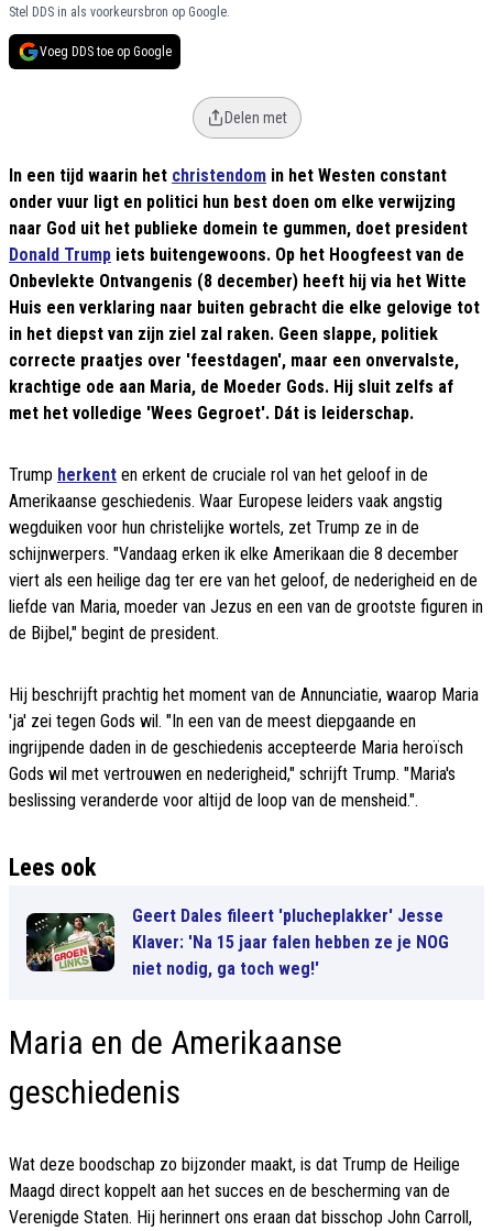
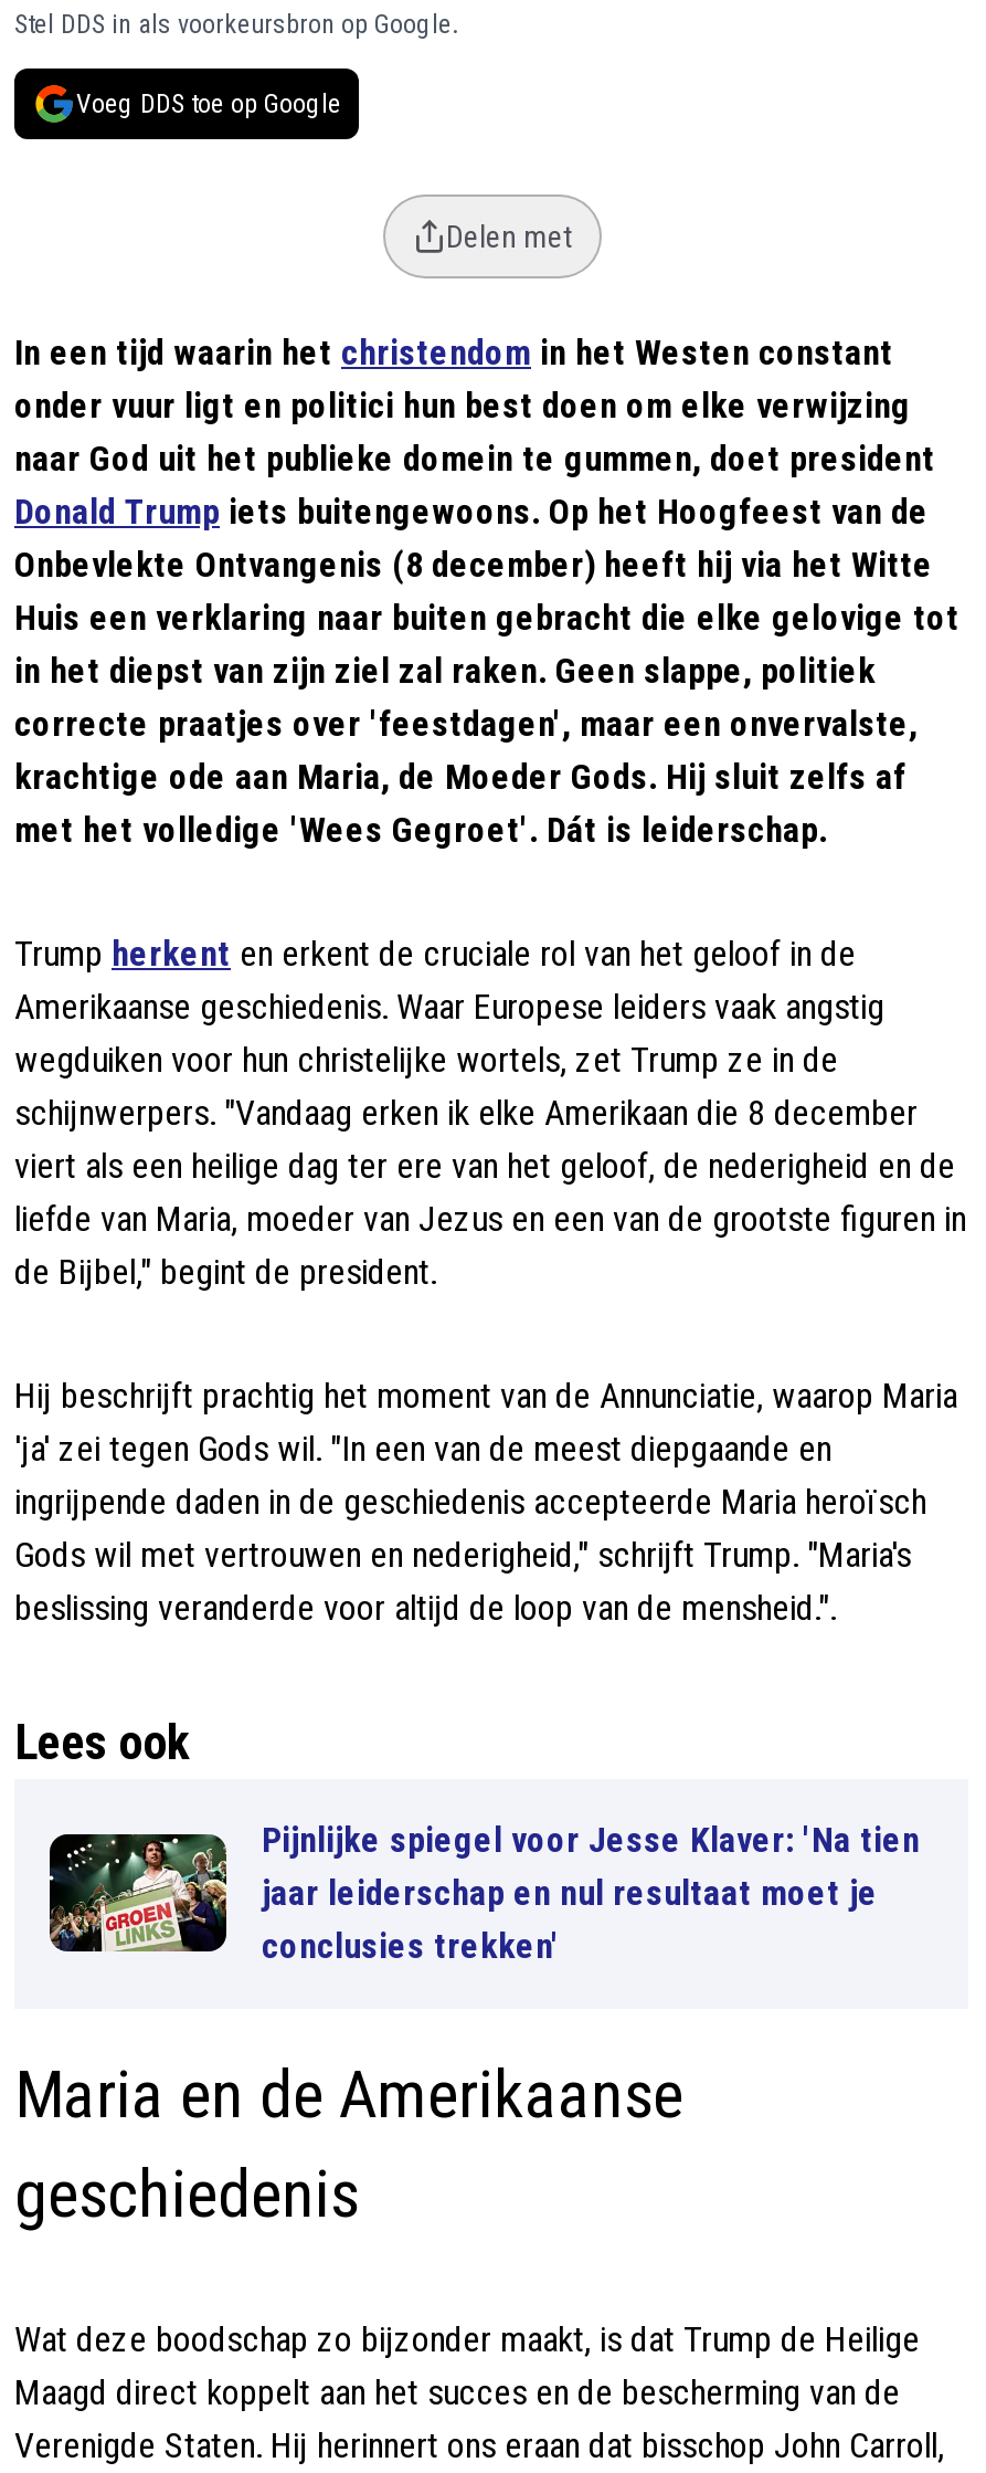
- Geert Dales fileert 'plucheplakker' Jesse
- Klaver: 'Na 15 jaar falen hebben ze je NOG
- niet nodig, ga toch weg!'
+ Pijnlijke spiegel voor Jesse Klaver: 'Na tien
+ jaar leiderschap en nul resultaat moet je
+ conclusies trekken'
